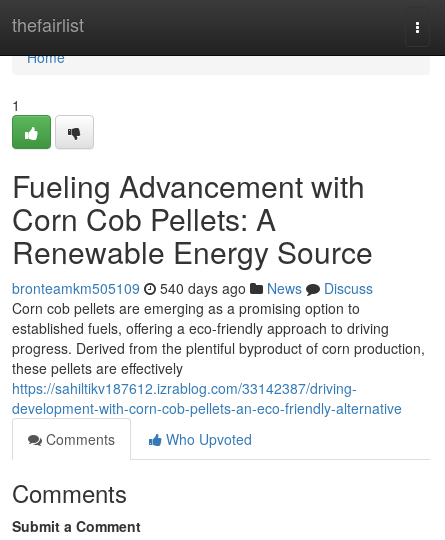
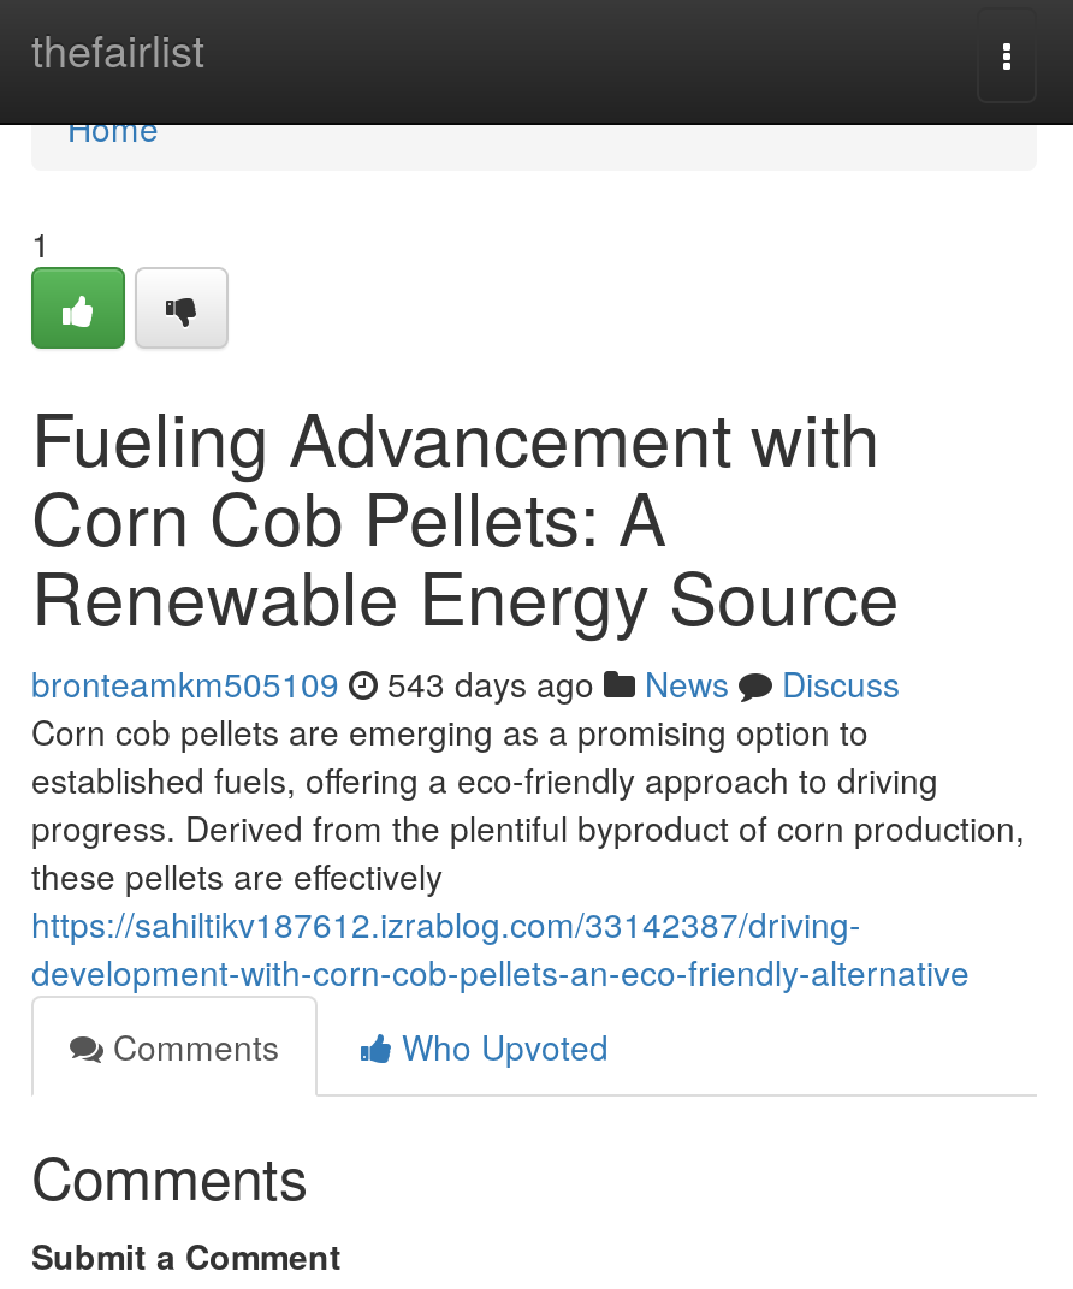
- bronteamkm505109 540 days ago News Discuss
+ bronteamkm505109 543 days ago News Discuss
